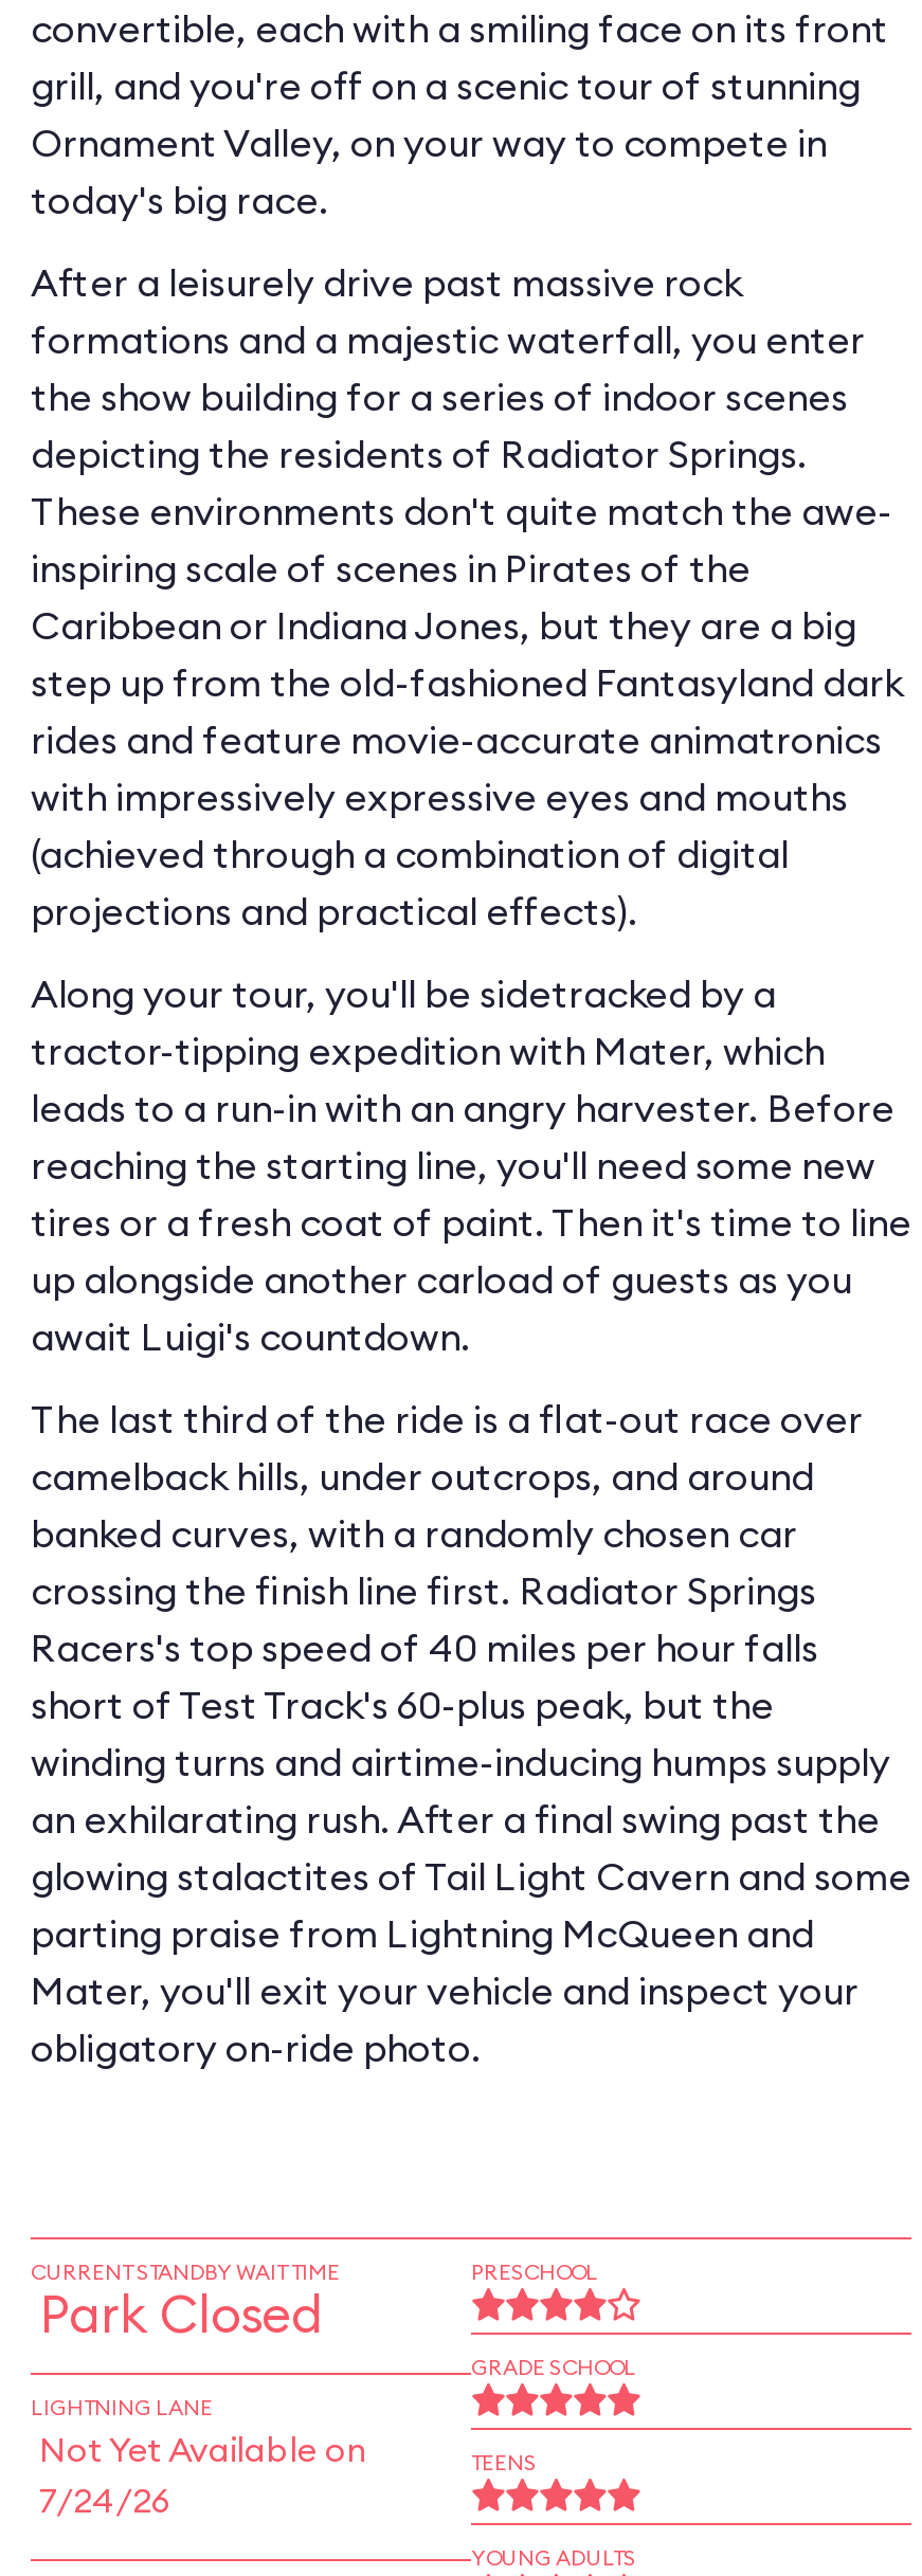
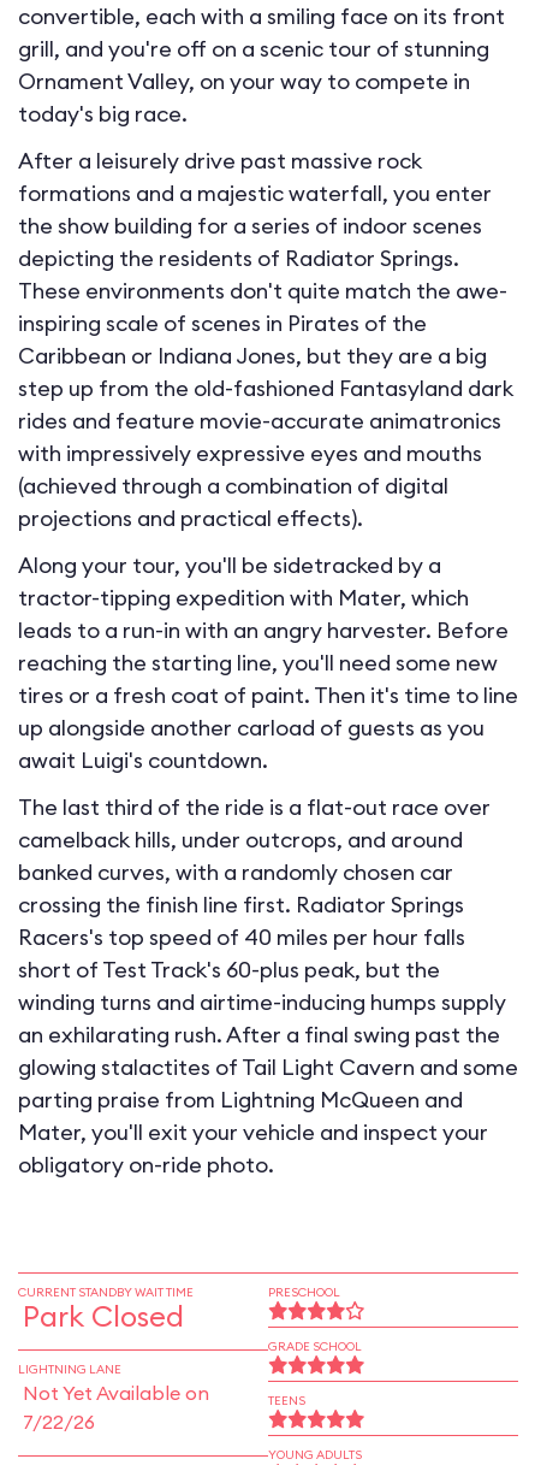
- 7/24/26
+ 7/22/26
